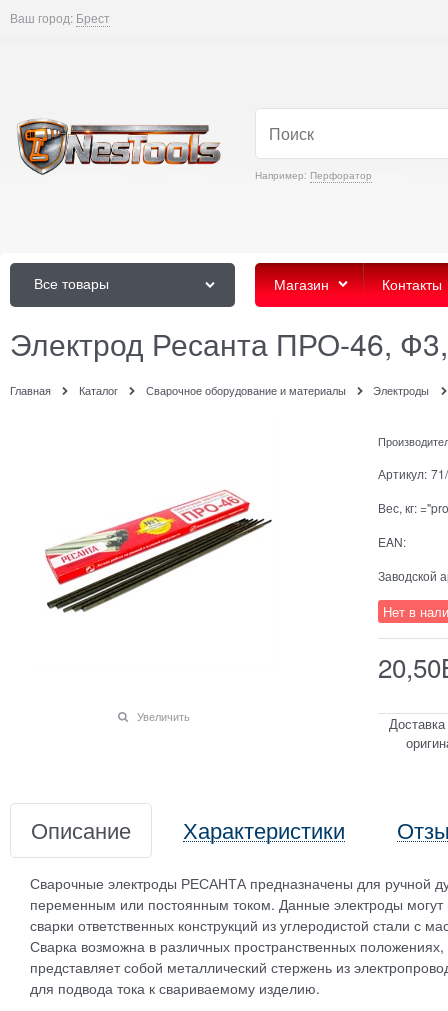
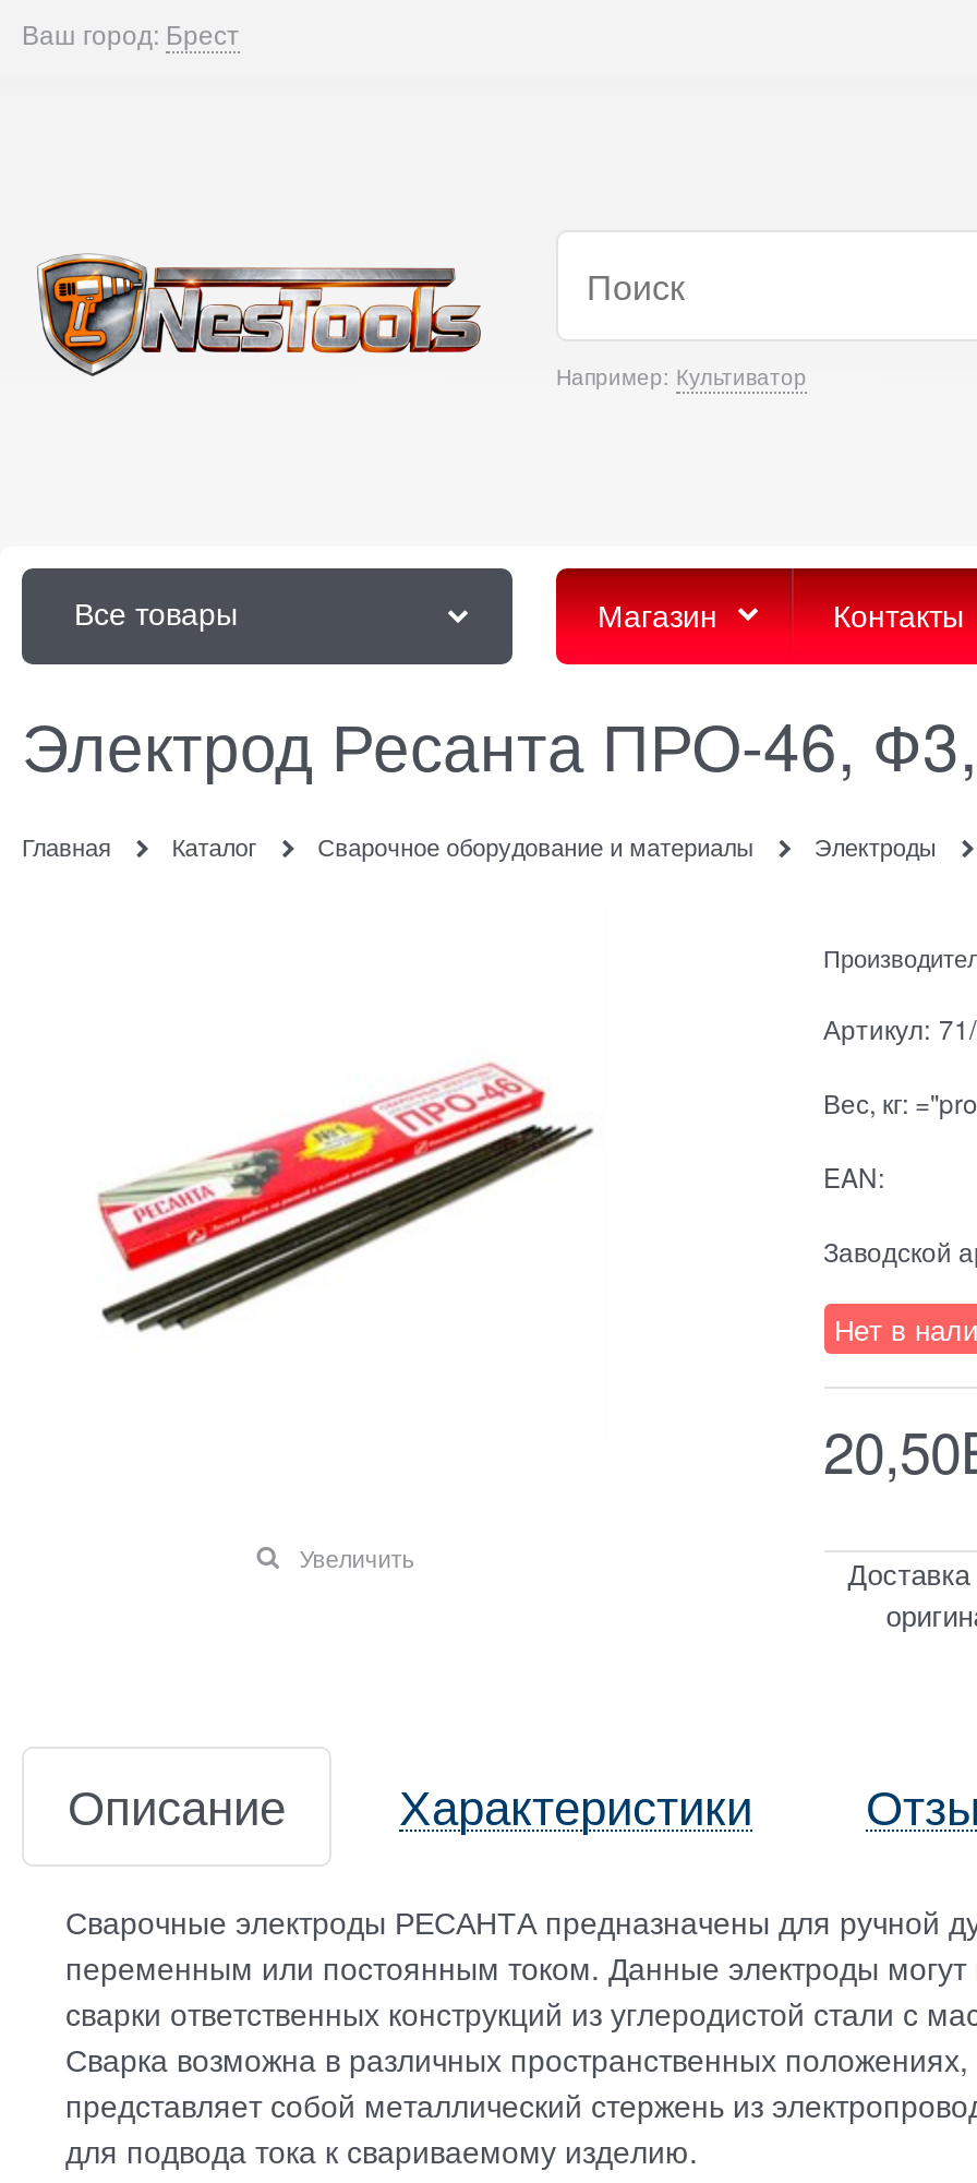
- Например: Перфоратор
+ Например: Культиватор
